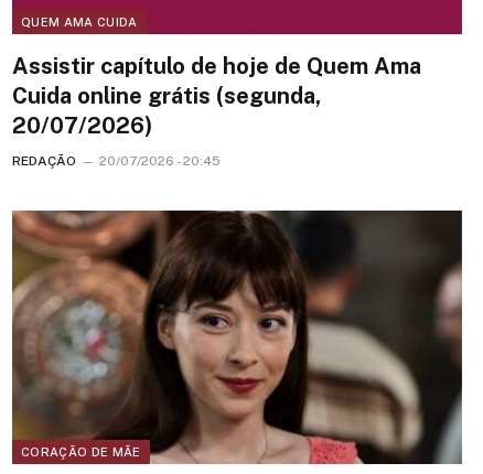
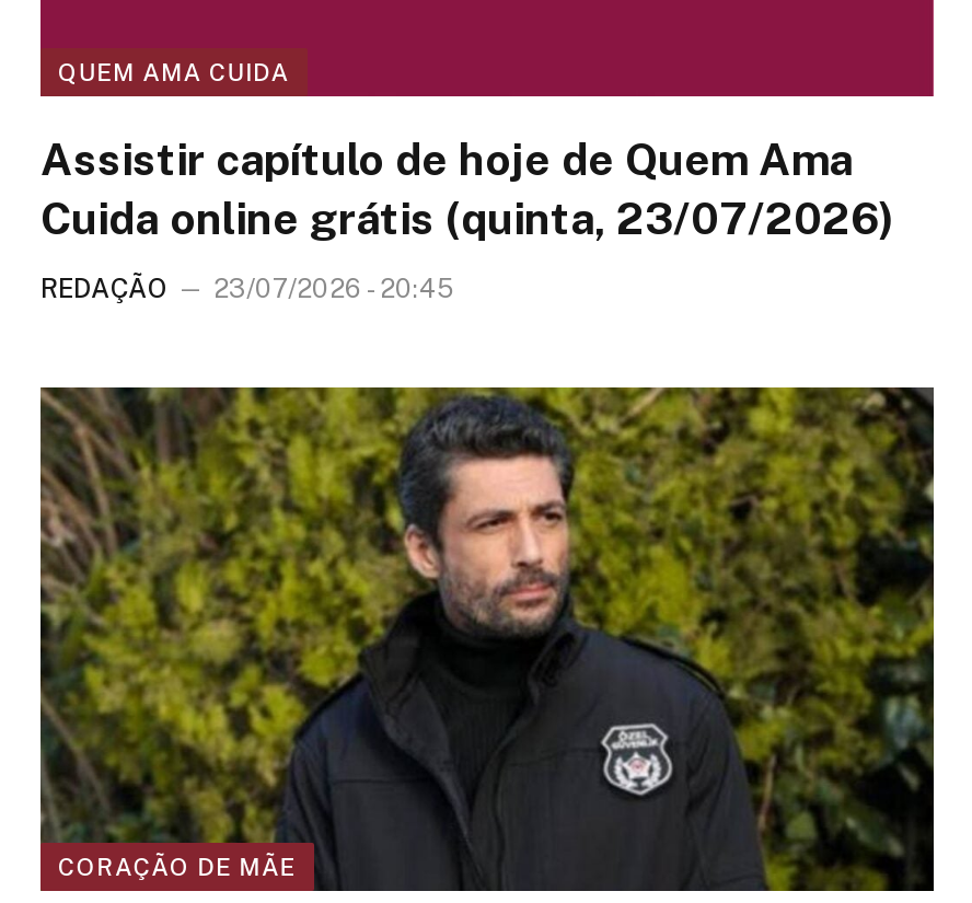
- Cuida online grátis (segunda,
- 20/07/2026)
+ Cuida online grátis (quinta, 23/07/2026)

- REDAÇÃO 20/07/2026 - 20:45
+ REDAÇÃO 23/07/2026 - 20:45

- [image]
+ [image]
